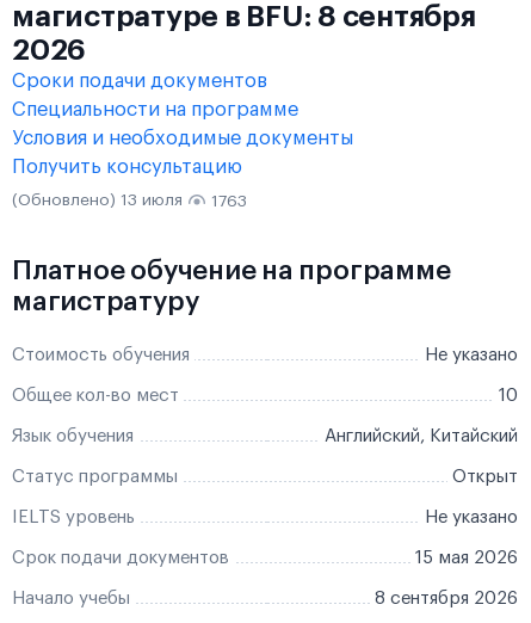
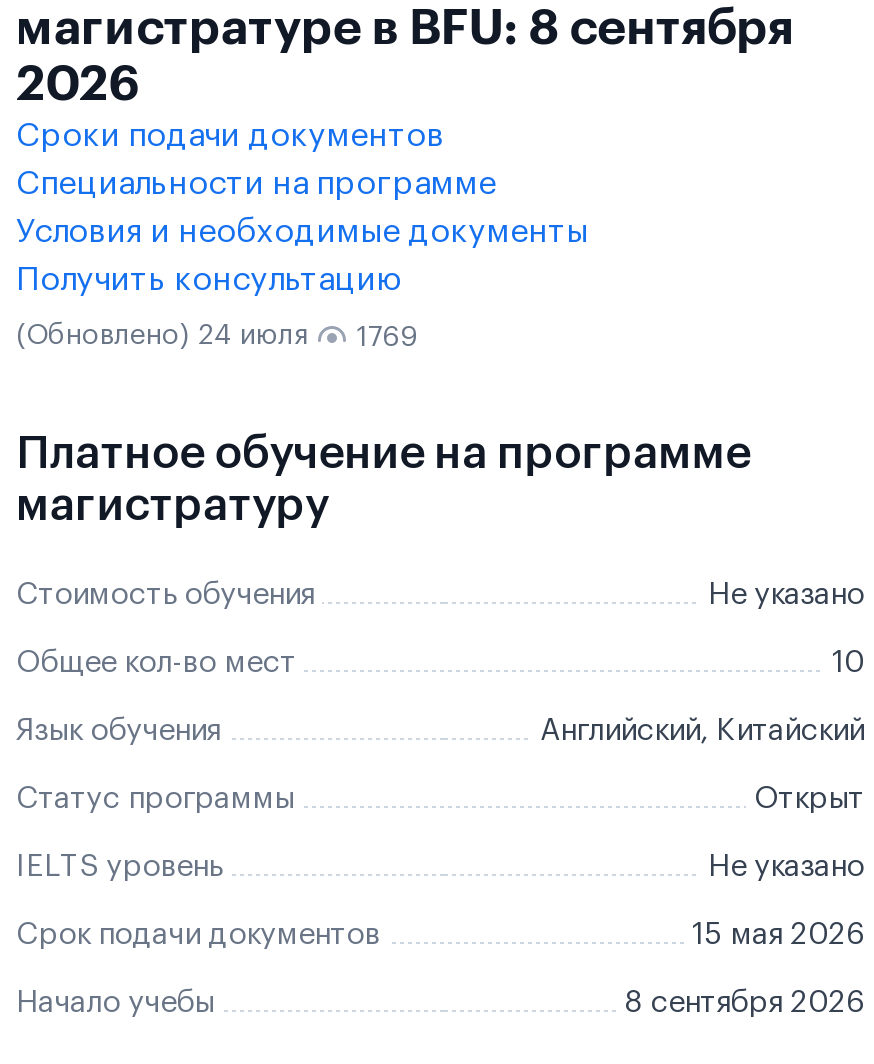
- (Обновлено) 13 июля
+ (Обновлено) 24 июля

- 1763
+ 1769
